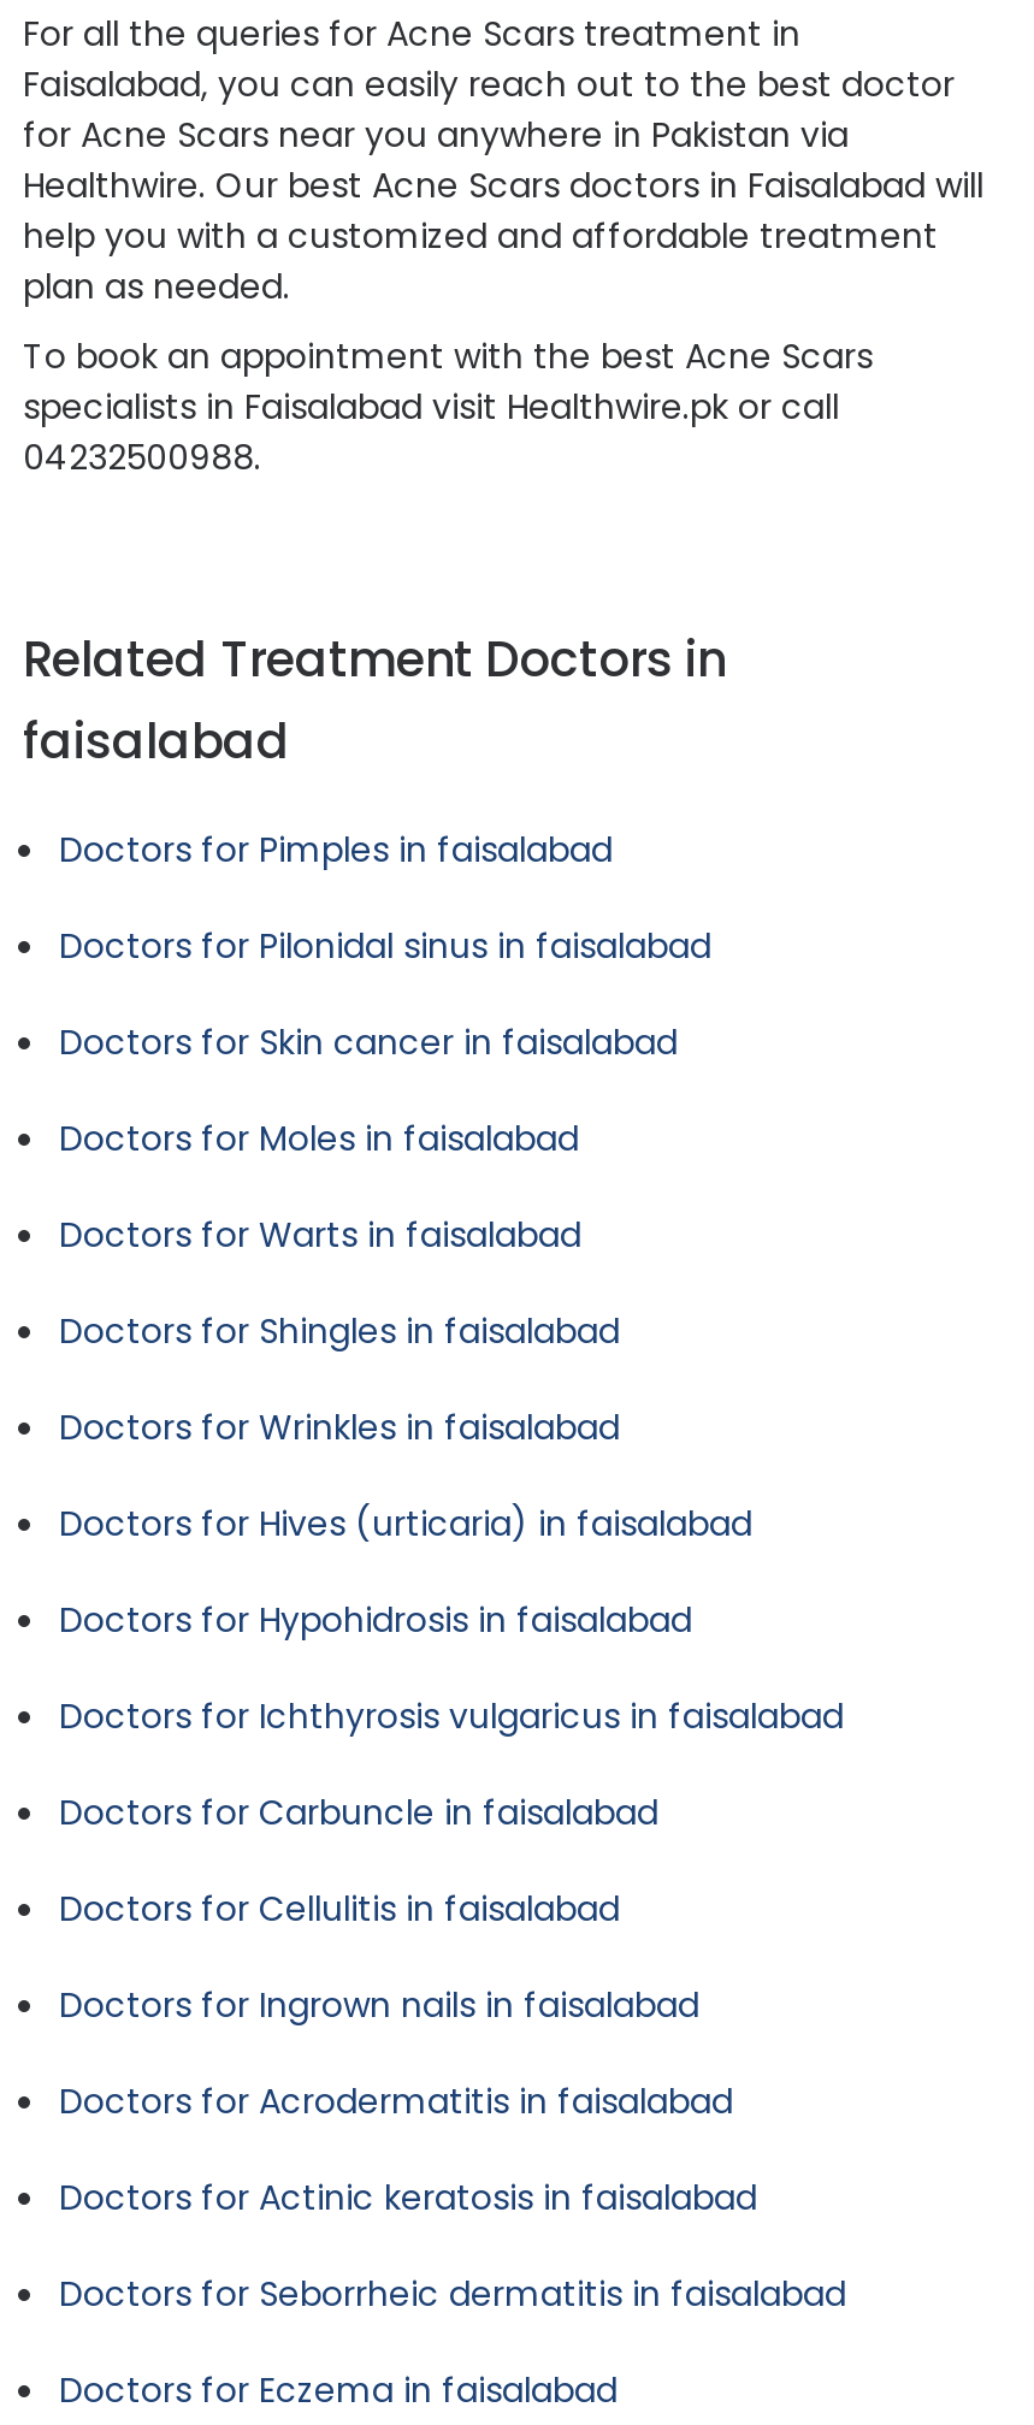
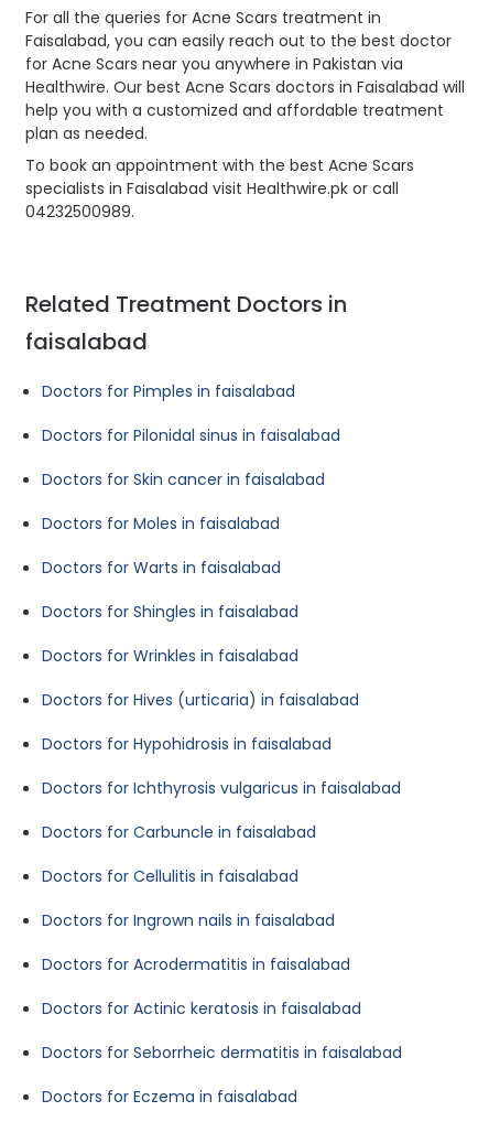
- 04232500988.
+ 04232500989.
